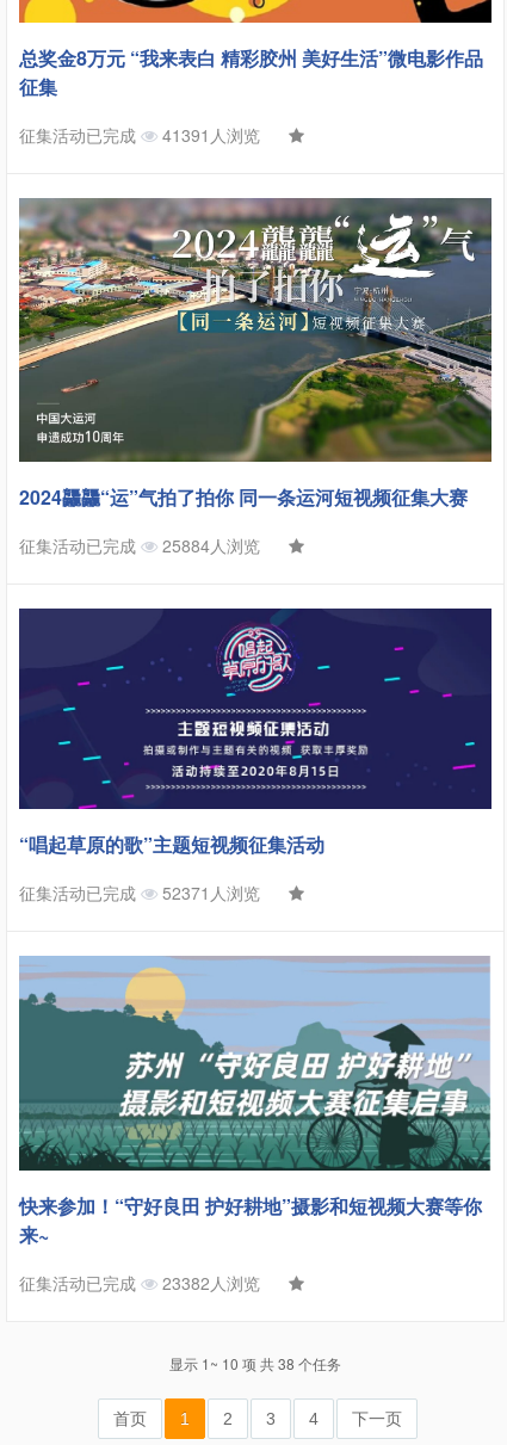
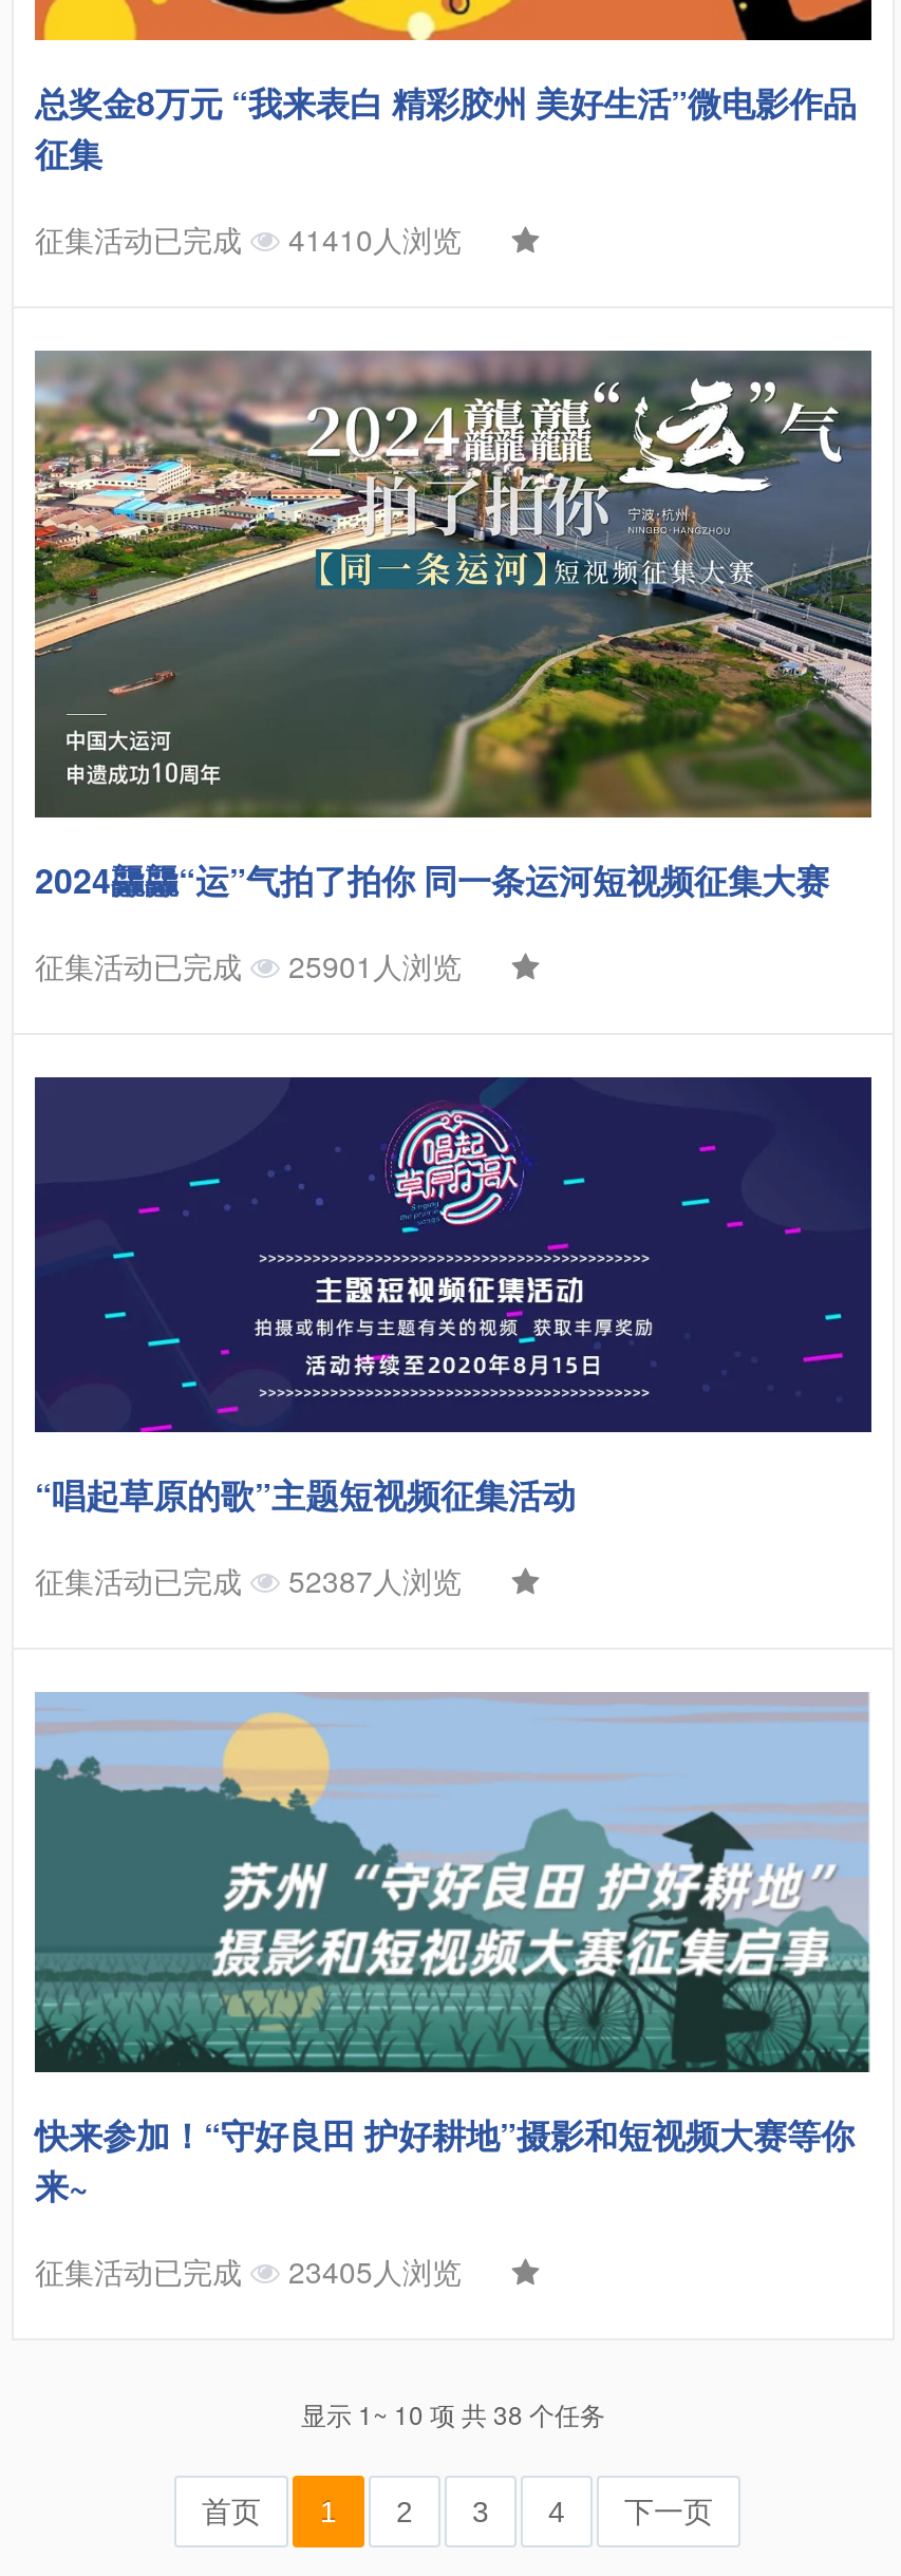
- 征集活动已完成 41391人浏览
+ 征集活动已完成 41410人浏览

- 征集活动已完成 25884人浏览
+ 征集活动已完成 25901人浏览

- 征集活动已完成 52371人浏览
+ 征集活动已完成 52387人浏览

- 征集活动已完成 23382人浏览
+ 征集活动已完成 23405人浏览
